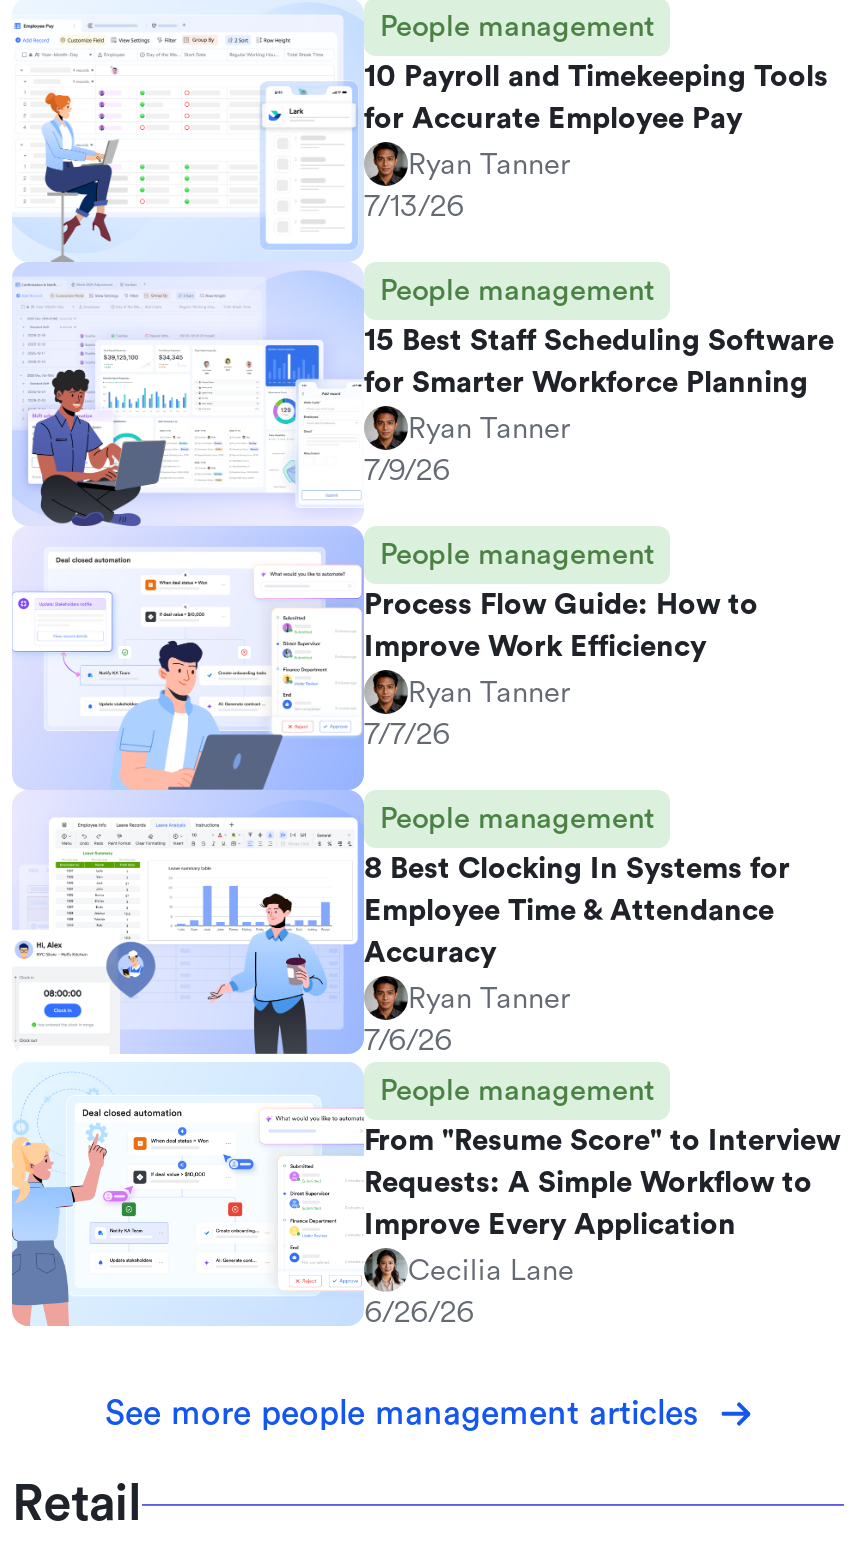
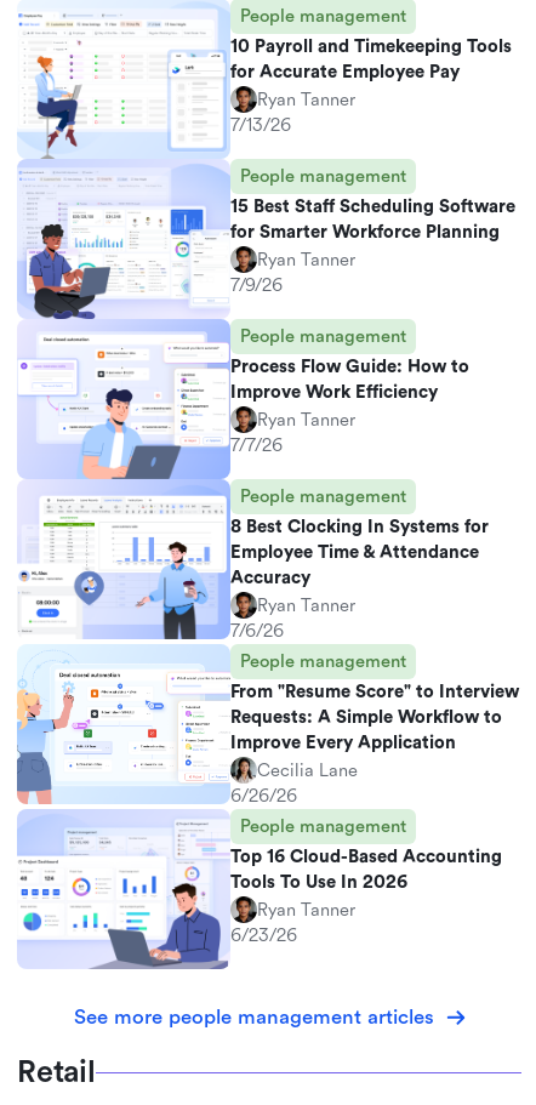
+ [image]
+ People management
+ Top 16 Cloud-Based Accounting
+ Tools To Use In 2026
+ Ryan Tanner
+ 6/23/26
